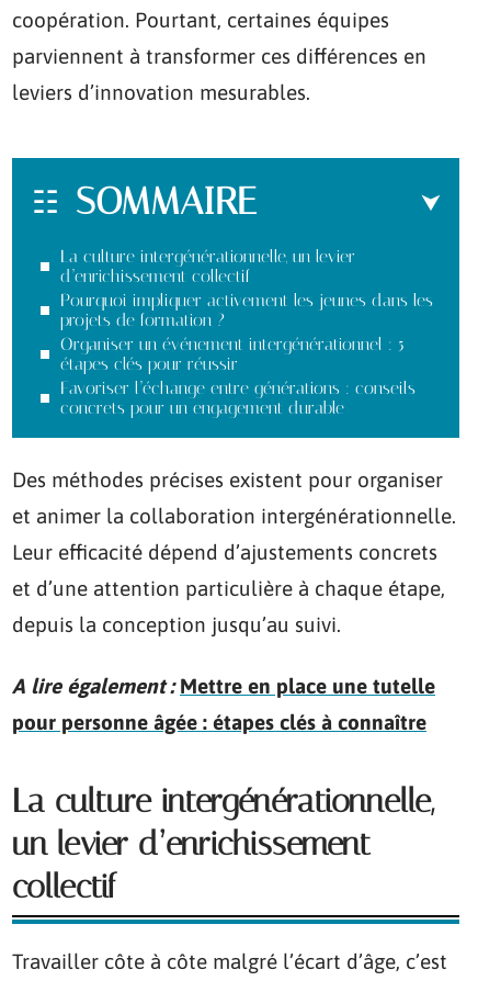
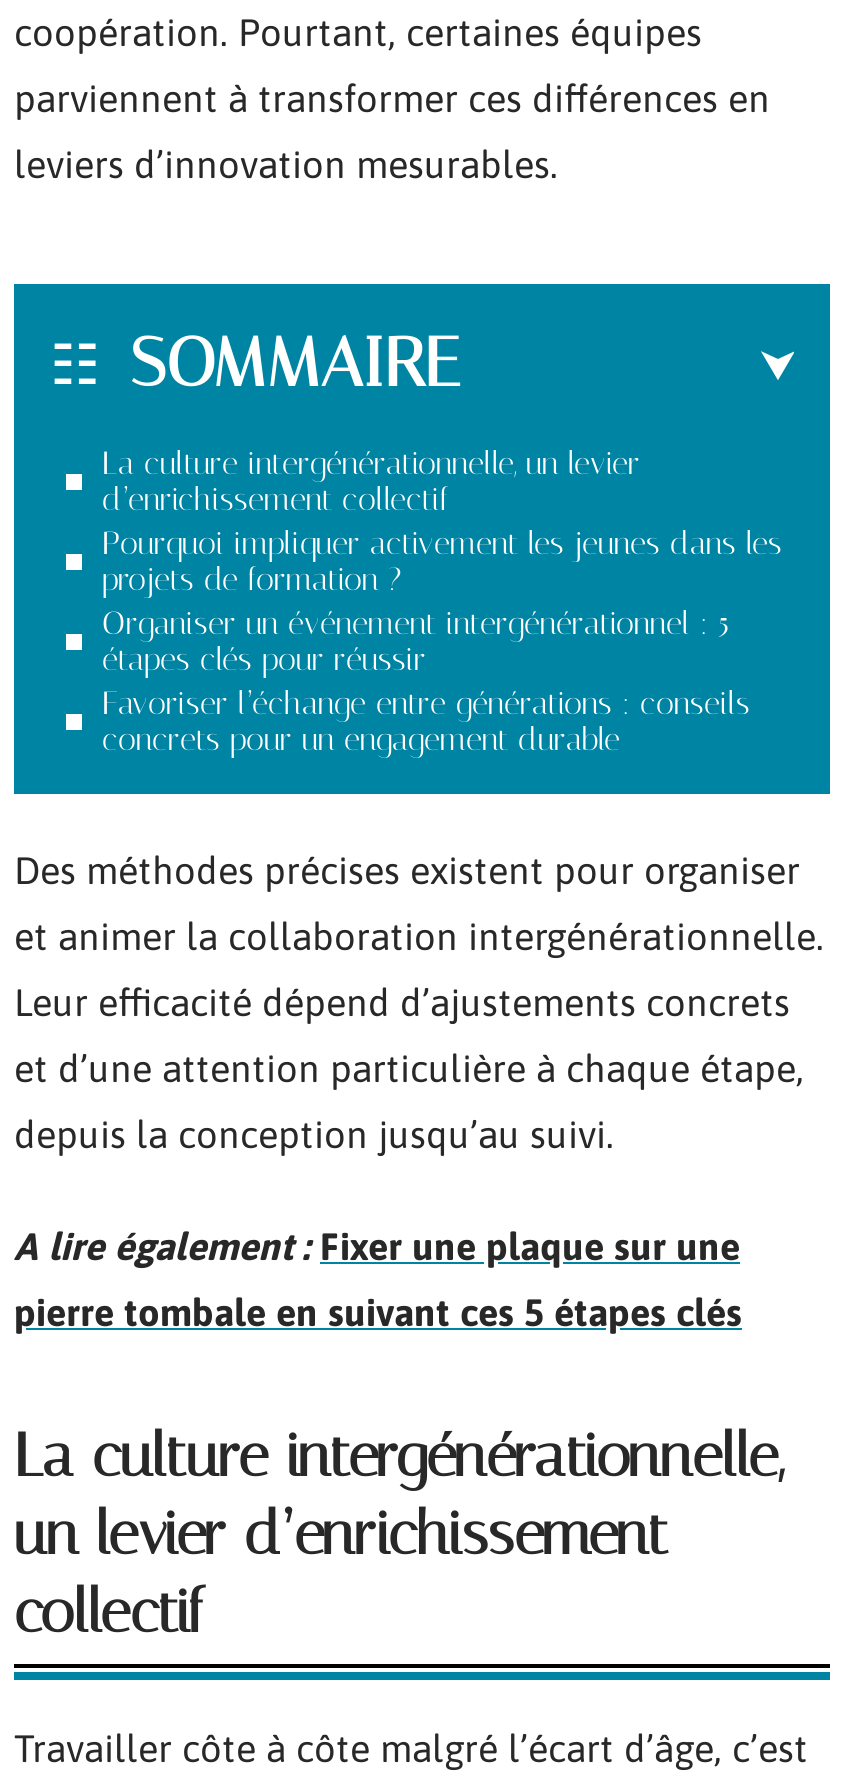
- A lire également : Mettre en place une tutelle
+ A lire également : Fixer une plaque sur une

- pour personne âgée : étapes clés à connaître
+ pierre tombale en suivant ces 5 étapes clés
